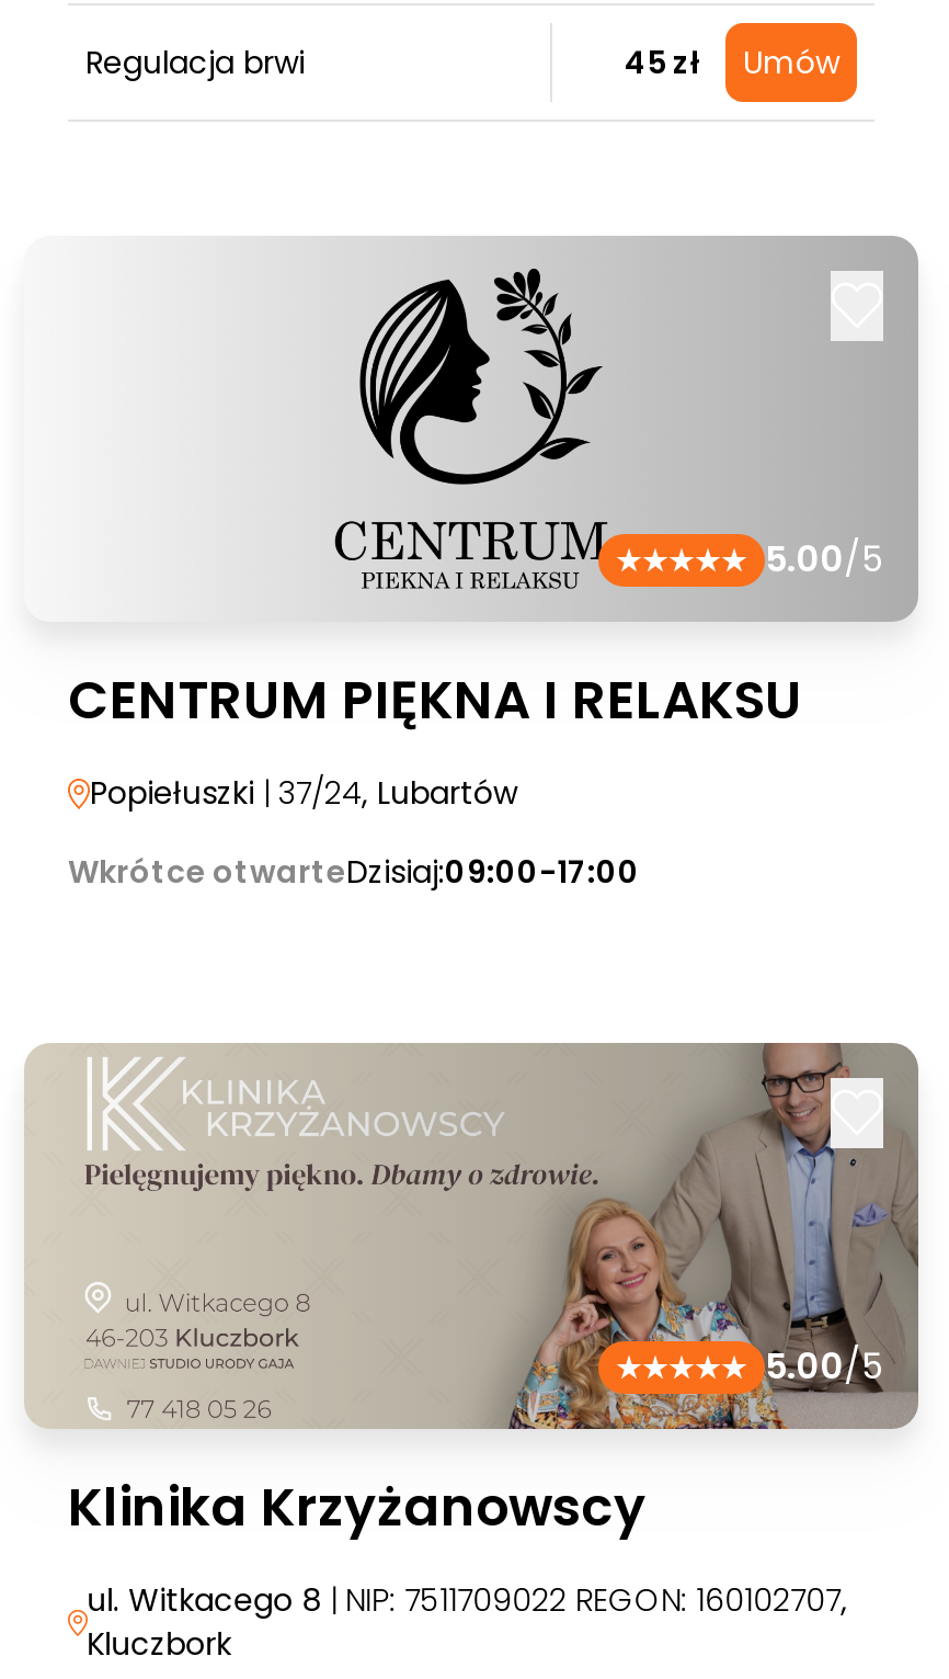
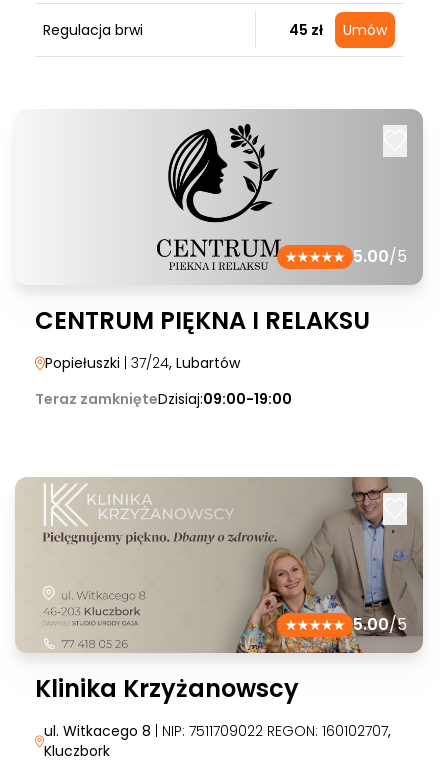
- Wkrótce otwarteDzisiaj:09:00-17:00
+ Teraz zamknięteDzisiaj:09:00-19:00
